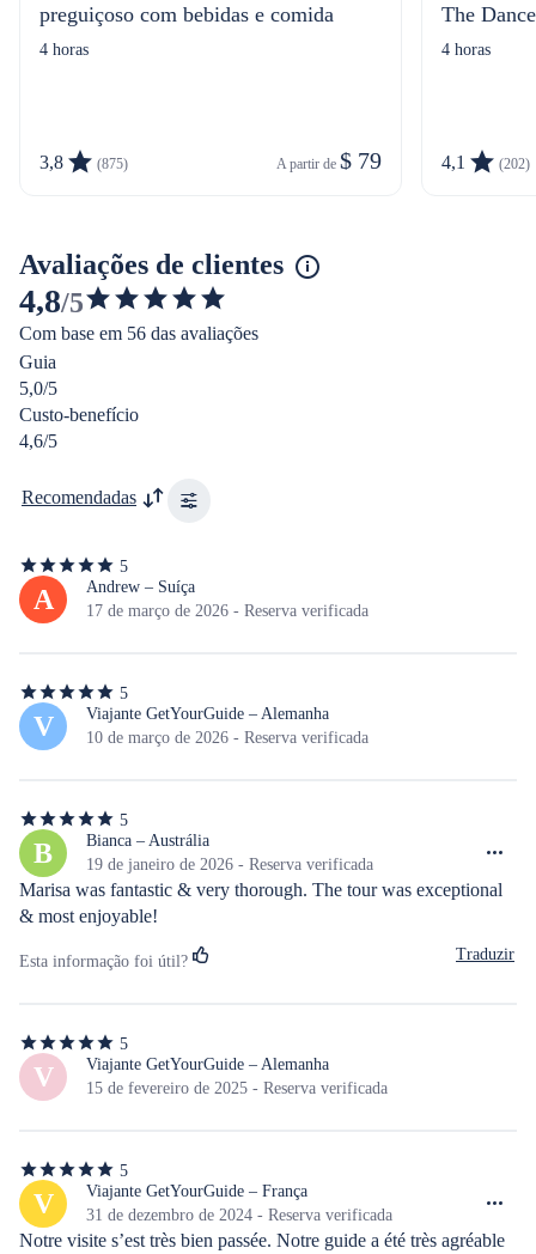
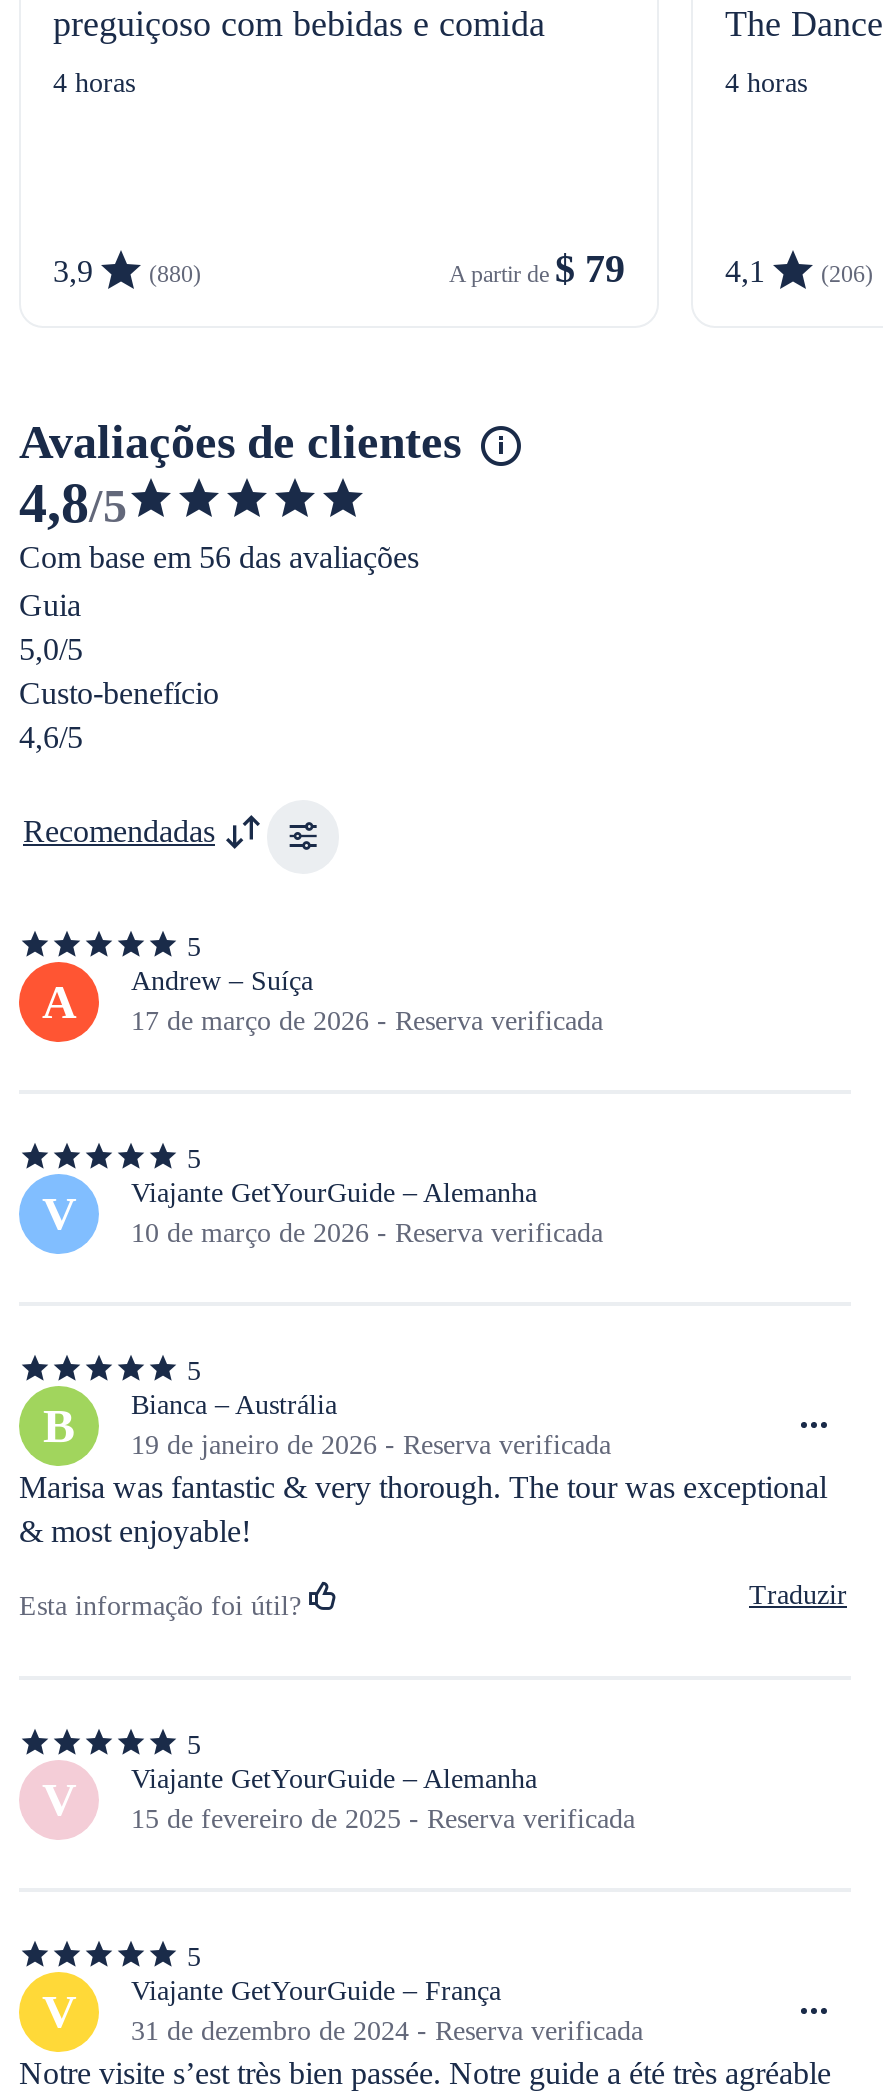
- 3,8
+ 3,9

- (875)
+ (880)

- 4,1 (202)
+ 4,1 (206)
